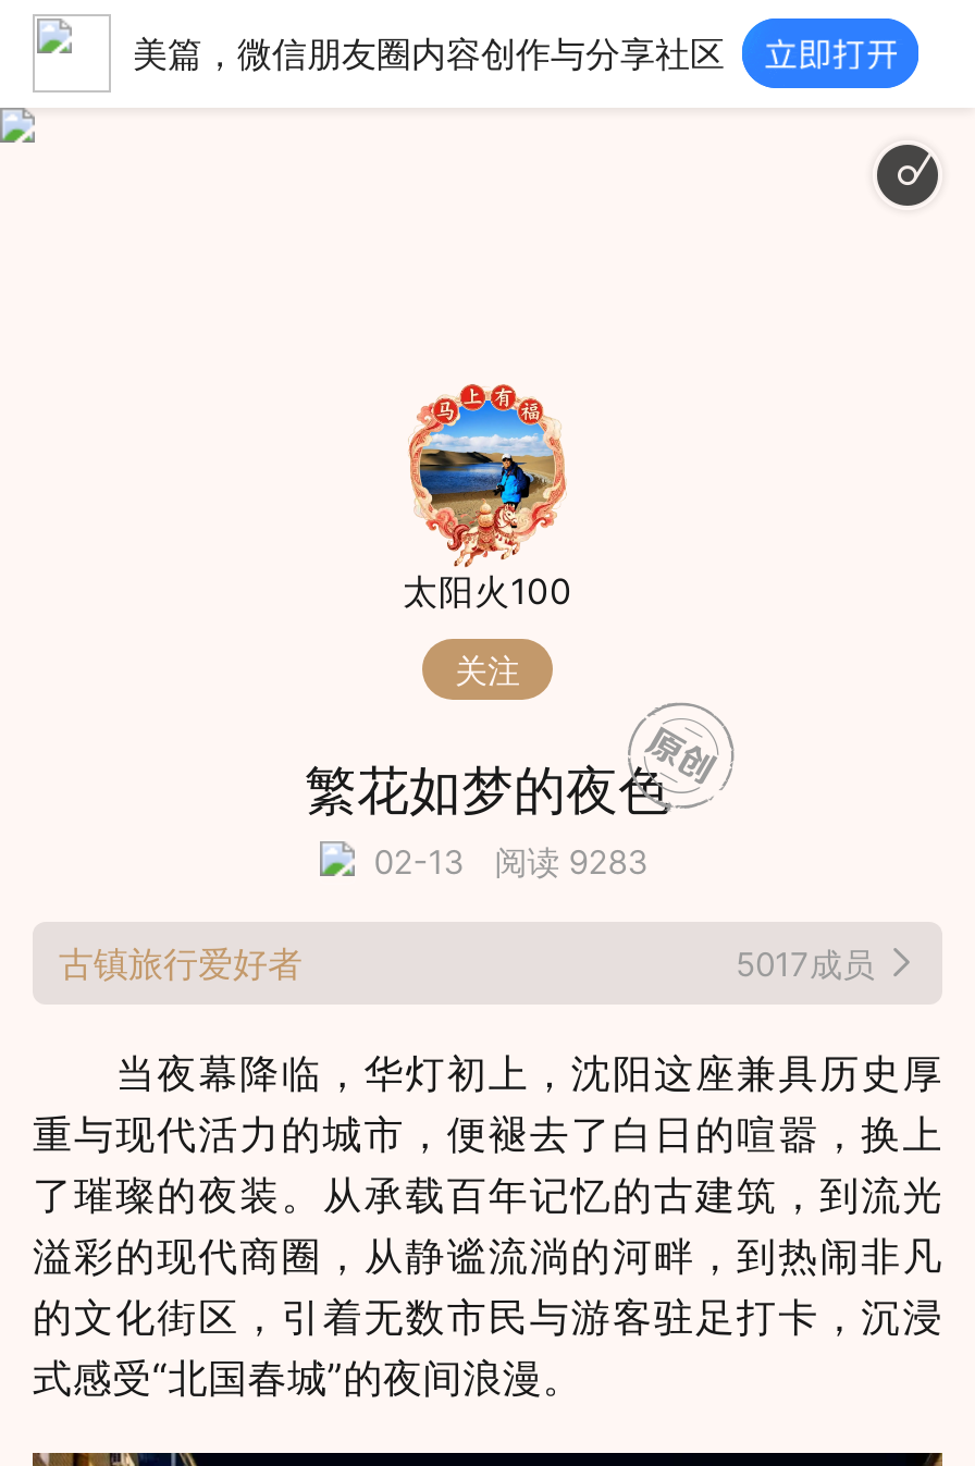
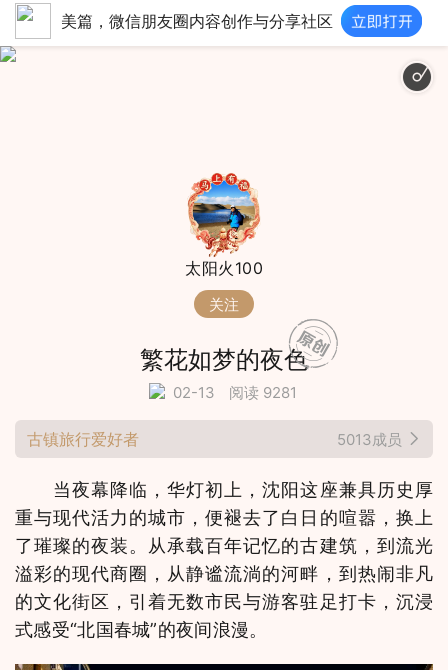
- 02-13 阅读 9283
+ 02-13 阅读 9281

- 5017成员
+ 5013成员
